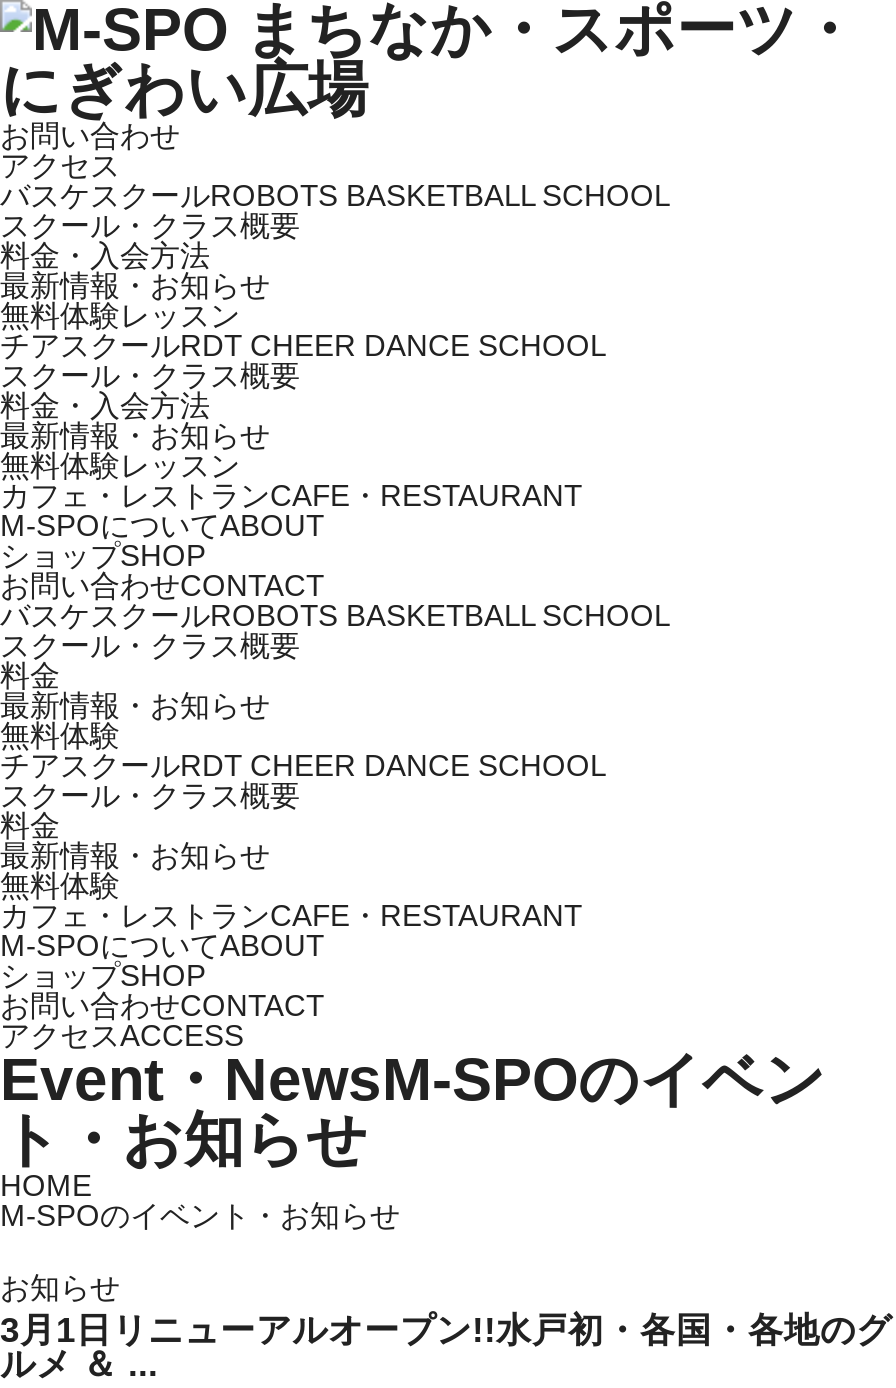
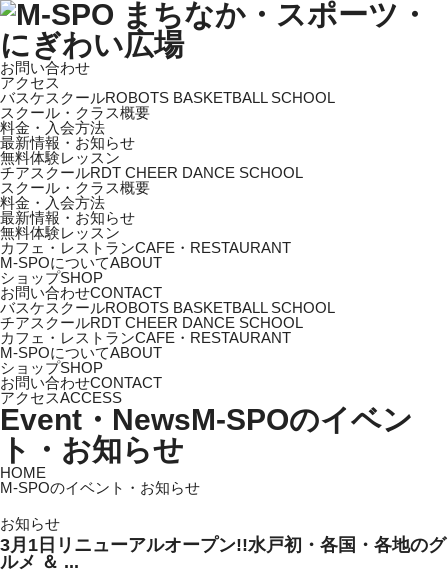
- スクール・クラス概要
- 料金
- 最新情報・お知らせ
- 無料体験

- スクール・クラス概要
- 料金
- 最新情報・お知らせ
- 無料体験
